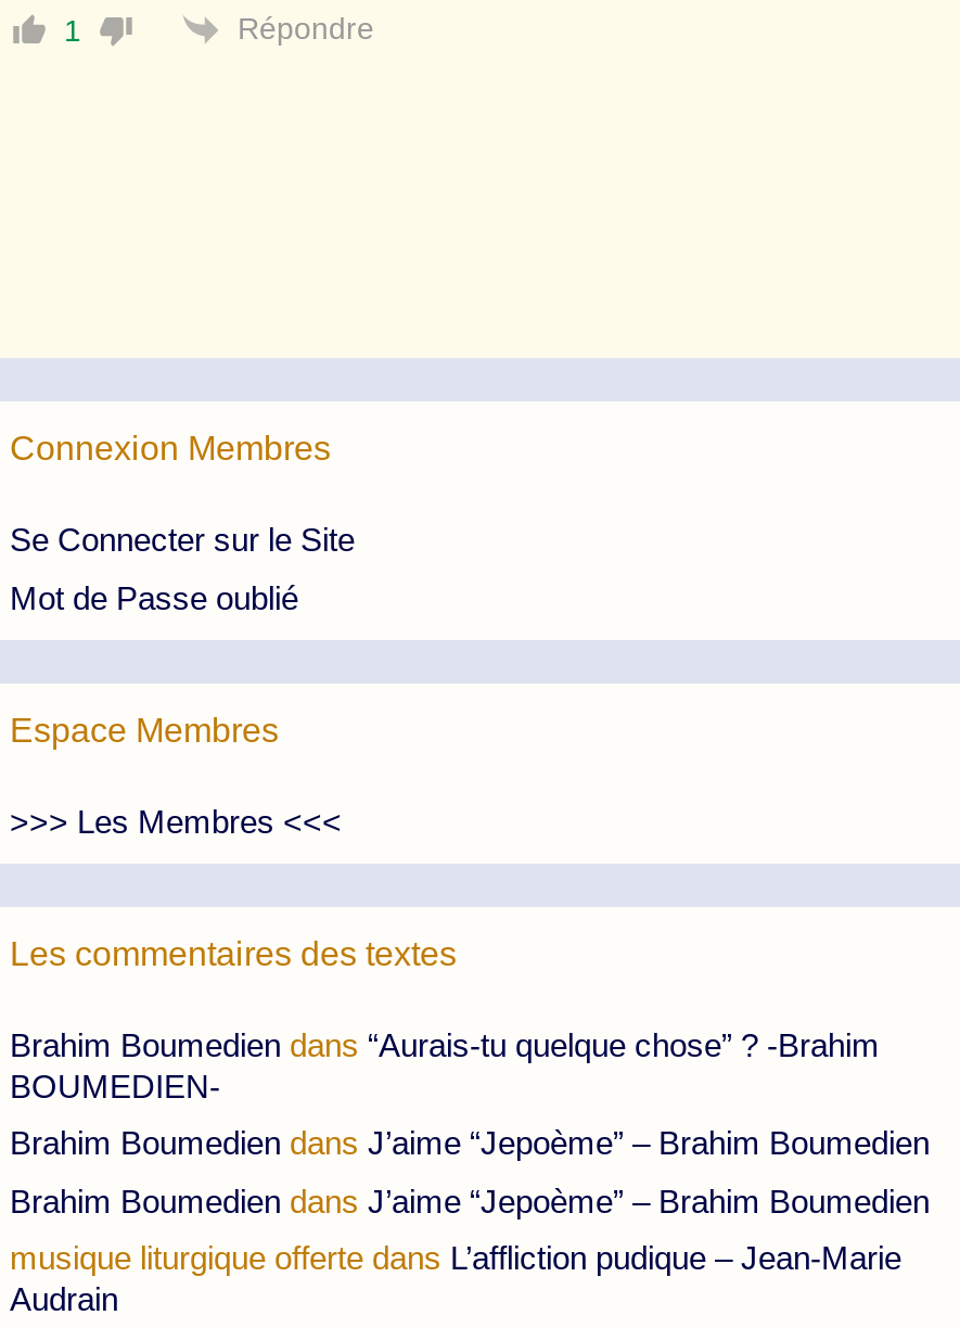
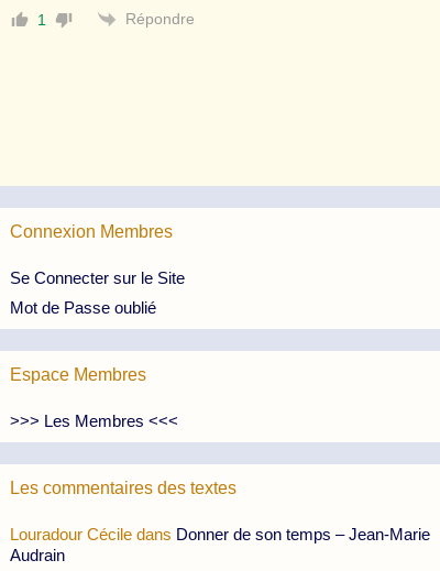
- Brahim Boumedien dans “Aurais-tu quelque chose” ? -Brahim
- BOUMEDIEN-
- Brahim Boumedien dans J’aime “Jepoème” – Brahim Boumedien
- Brahim Boumedien dans J’aime “Jepoème” – Brahim Boumedien
- musique liturgique offerte dans L’affliction pudique – Jean-Marie
+ Louradour Cécile dans Donner de son temps – Jean-Marie
